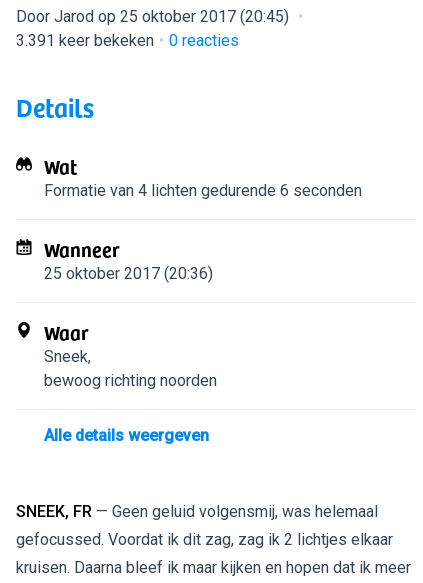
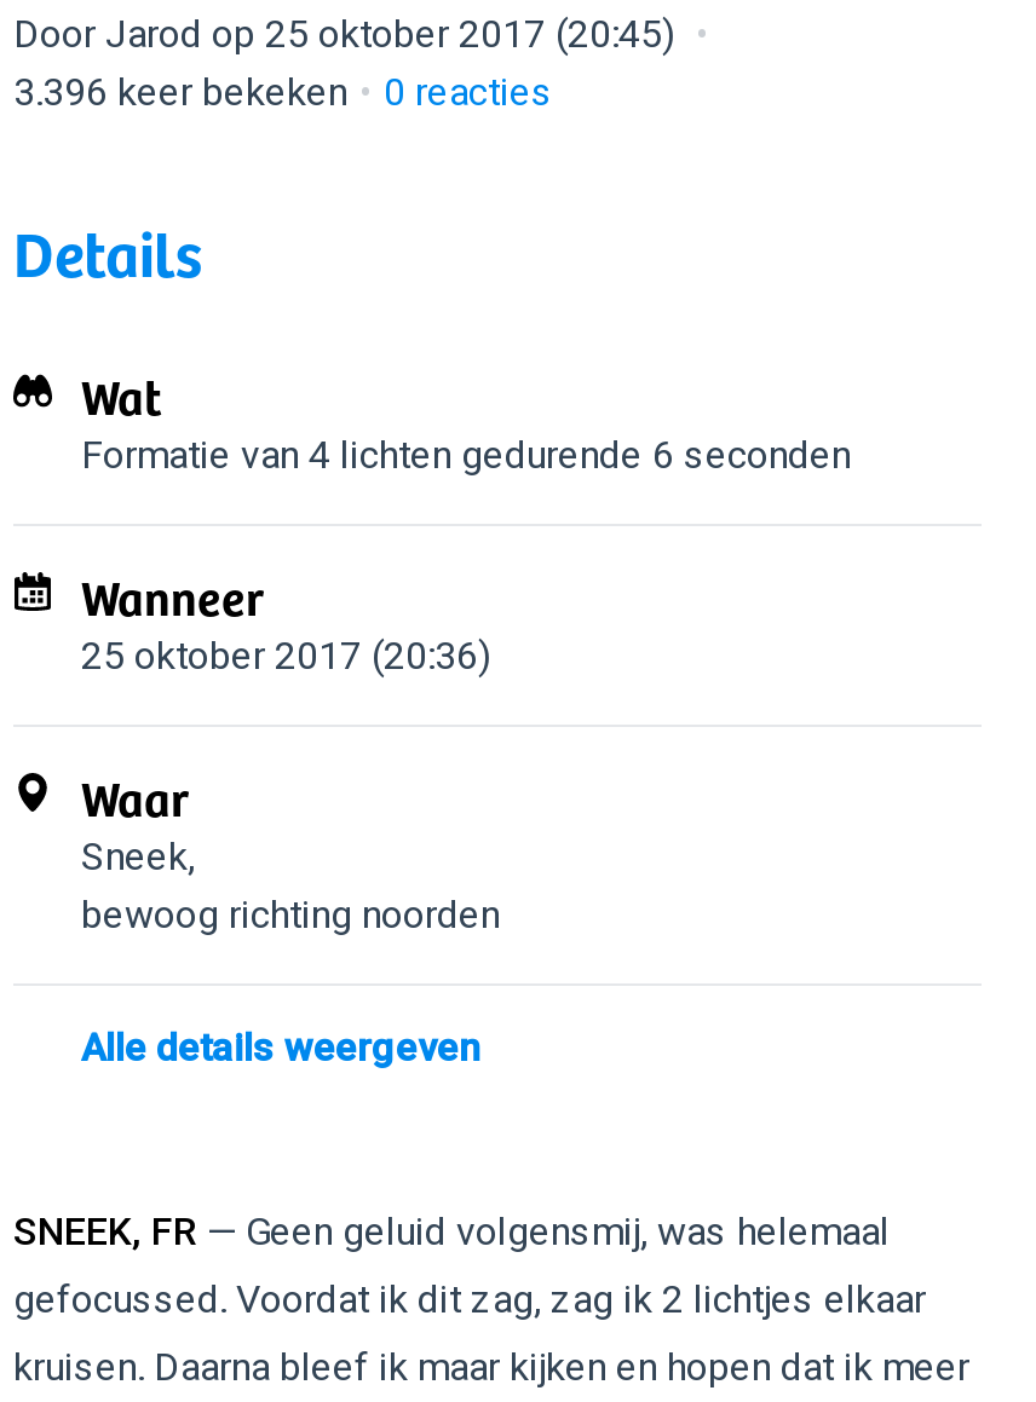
- 3.391 keer bekeken 0 reacties
+ 3.396 keer bekeken 0 reacties
